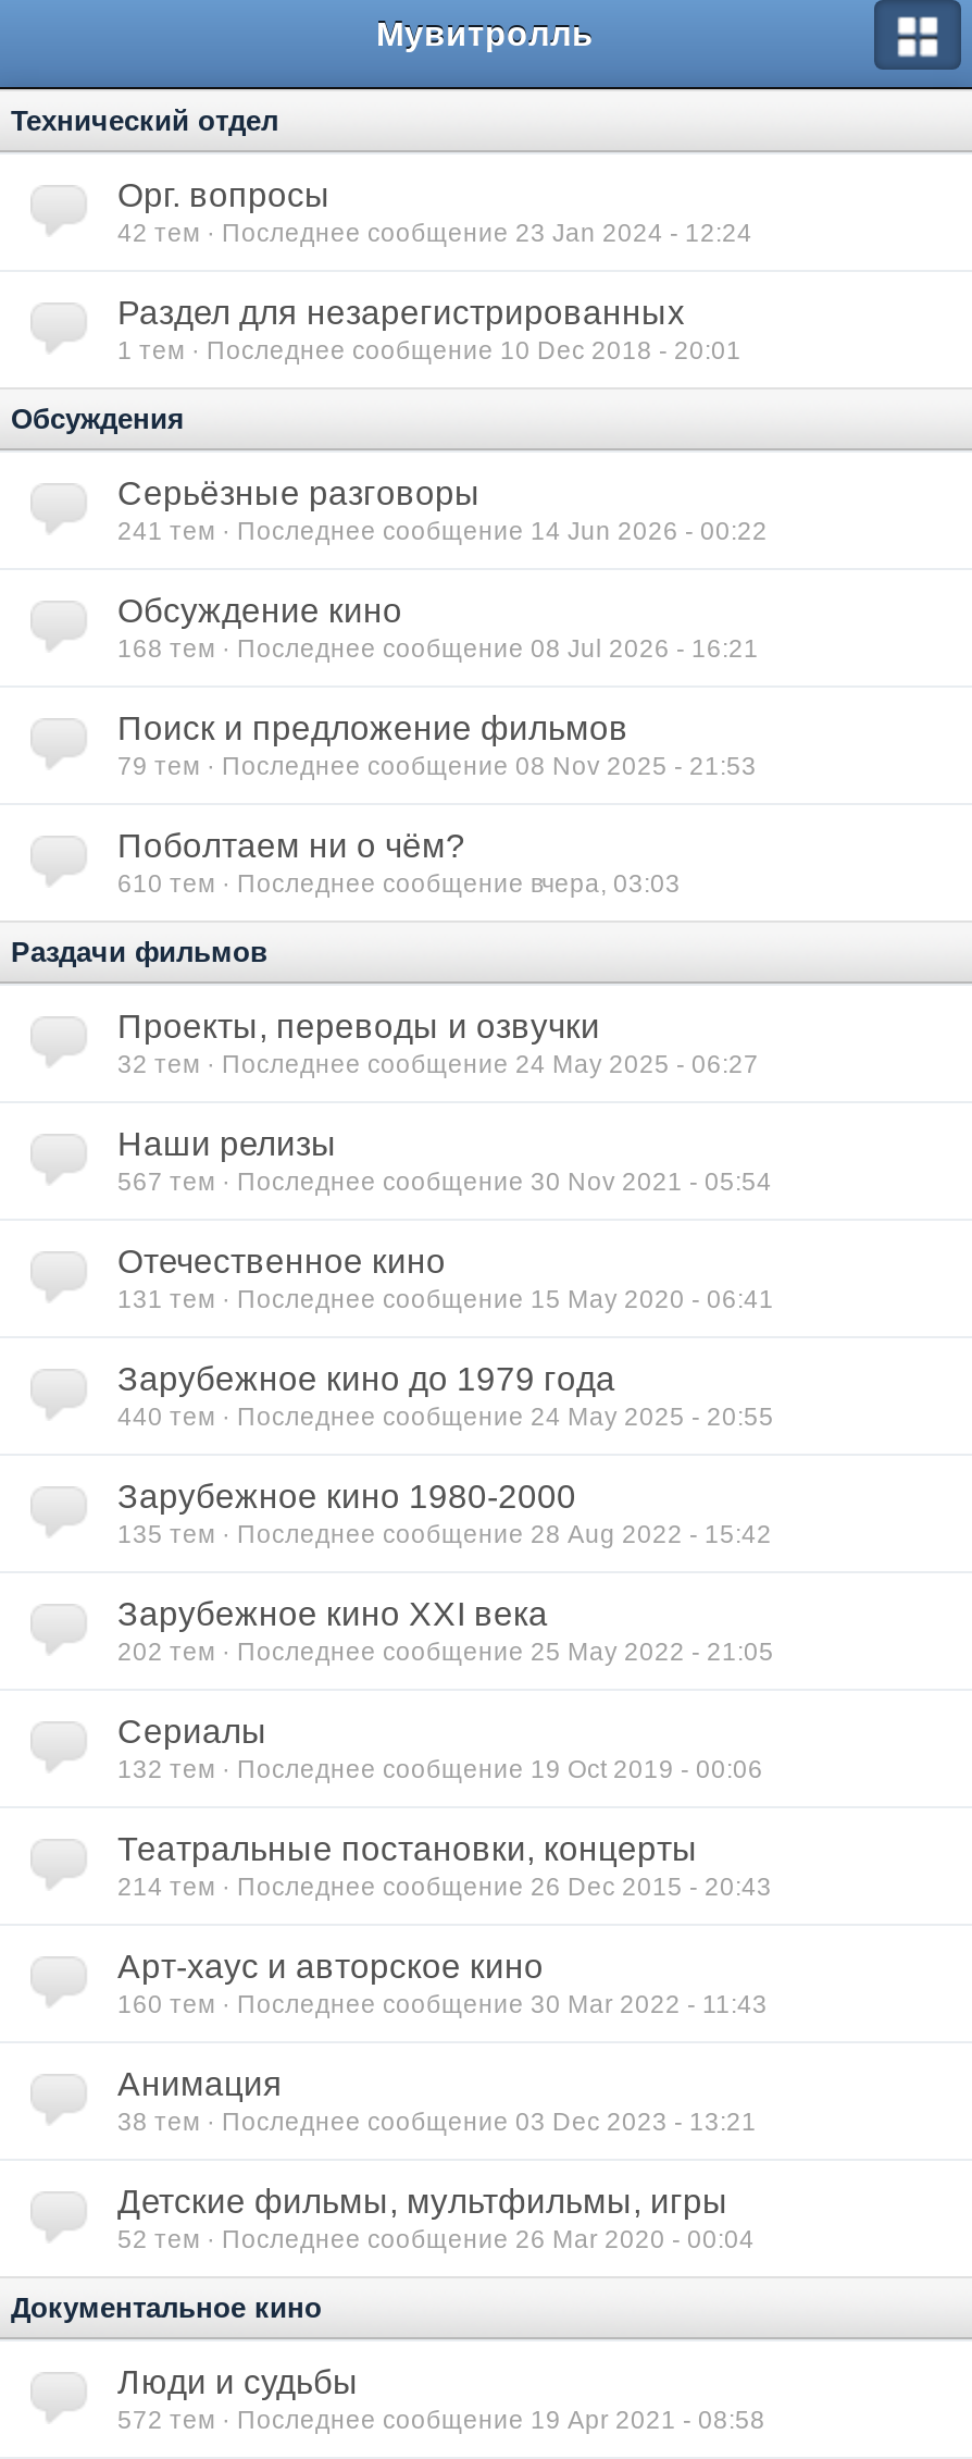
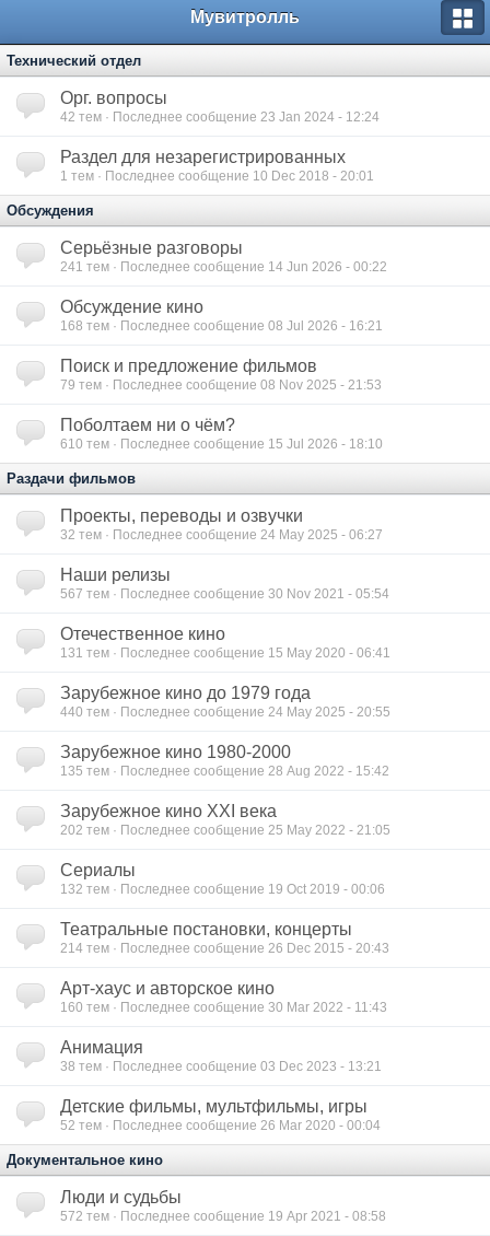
- 610 тем · Последнее сообщение вчера, 03:03
+ 610 тем · Последнее сообщение 15 Jul 2026 - 18:10
